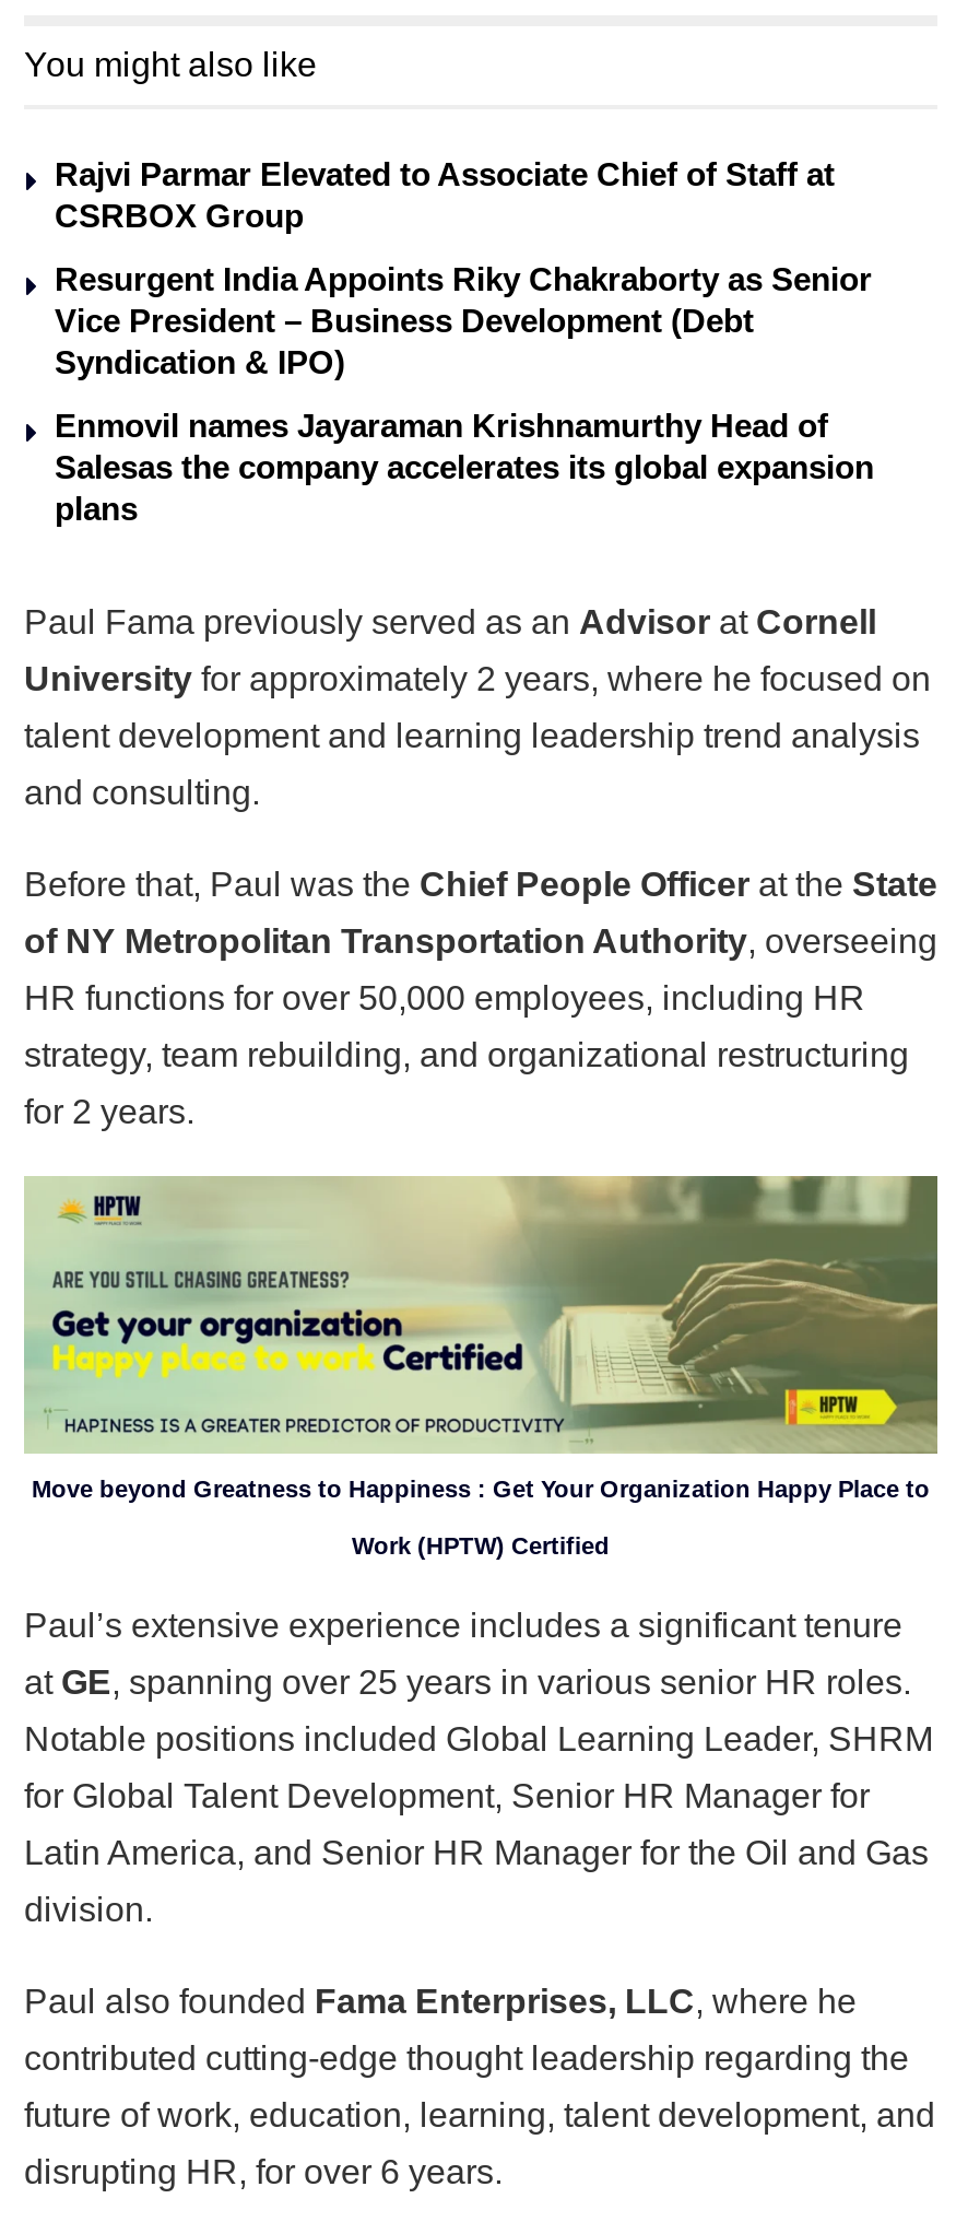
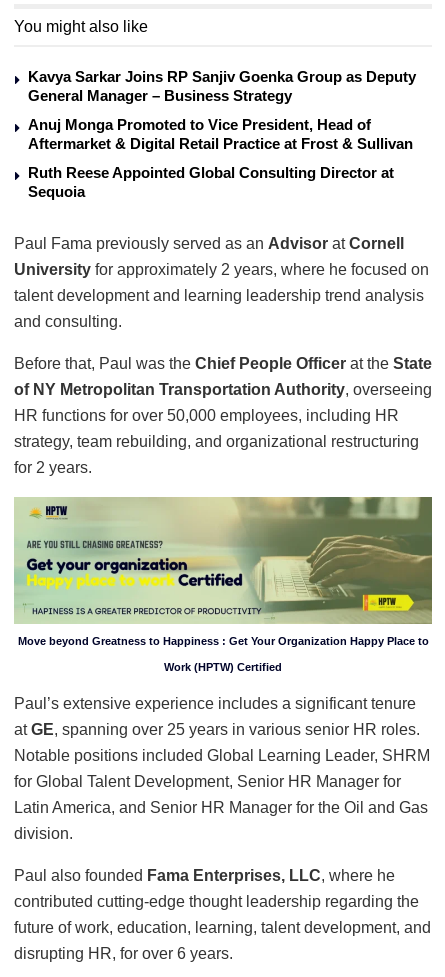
- Rajvi Parmar Elevated to Associate Chief of Staff at
- CSRBOX Group
+ Kavya Sarkar Joins RP Sanjiv Goenka Group as Deputy
+ General Manager – Business Strategy

- Resurgent India Appoints Riky Chakraborty as Senior
- Vice President – Business Development (Debt
- Syndication & IPO)
+ Anuj Monga Promoted to Vice President, Head of
+ Aftermarket & Digital Retail Practice at Frost & Sullivan

- Enmovil names Jayaraman Krishnamurthy Head of
- Salesas the company accelerates its global expansion
- plans
+ Ruth Reese Appointed Global Consulting Director at
+ Sequoia
